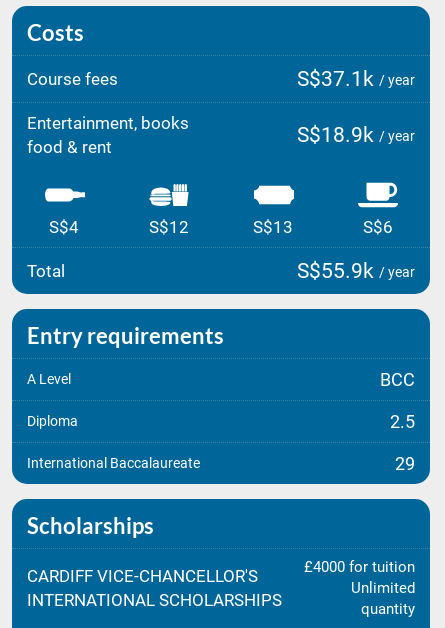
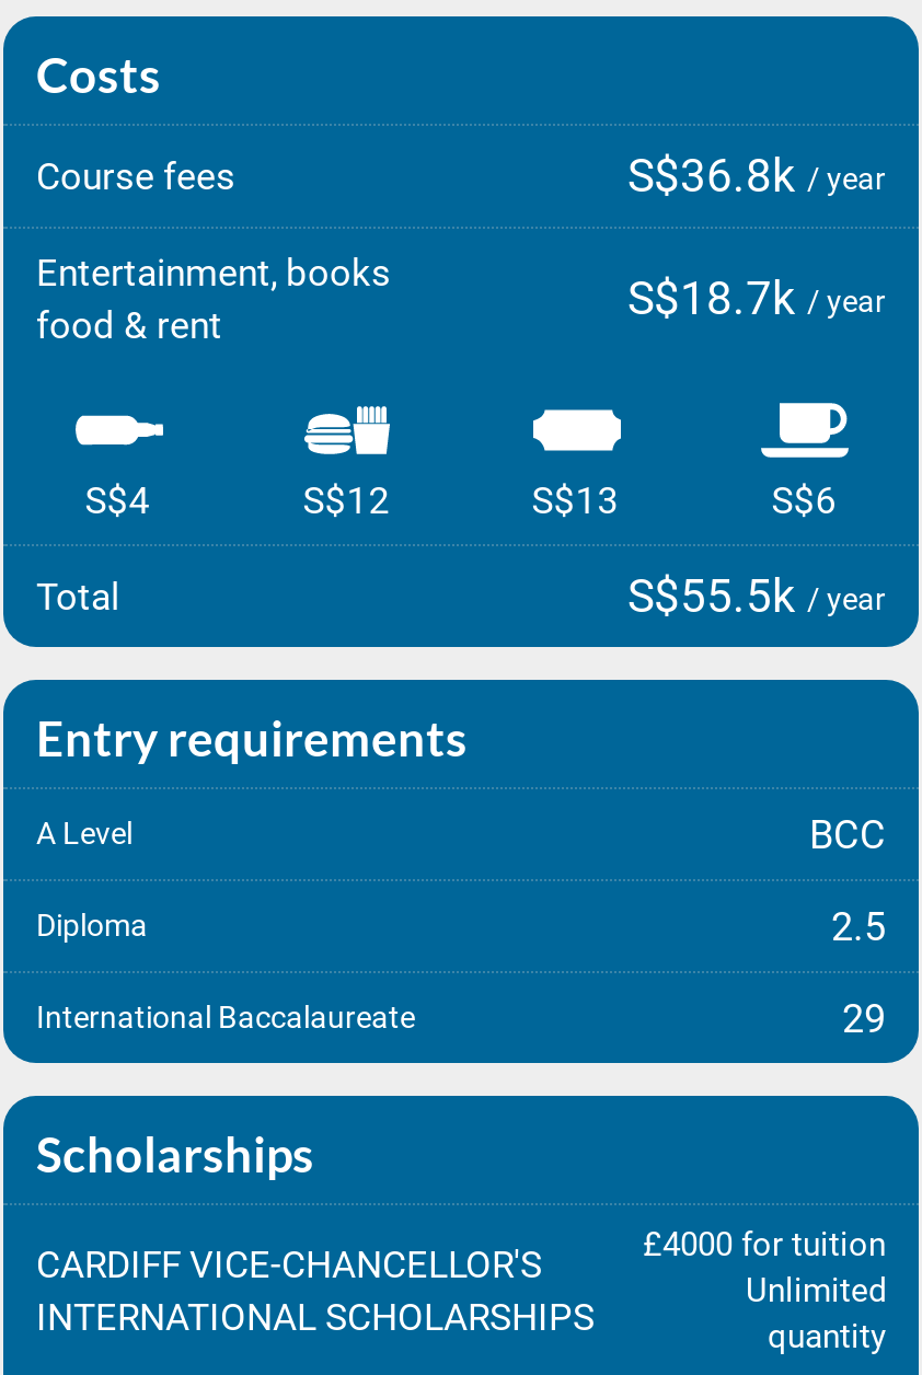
- S$37.1k / year
+ S$36.8k / year

- S$18.9k / year
+ S$18.7k / year

- S$55.9k / year
+ S$55.5k / year
